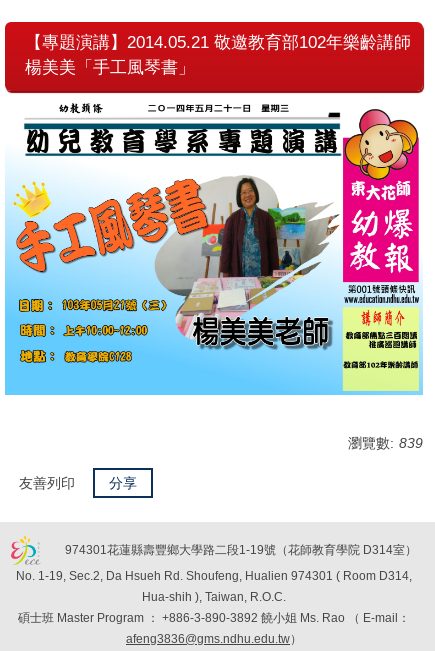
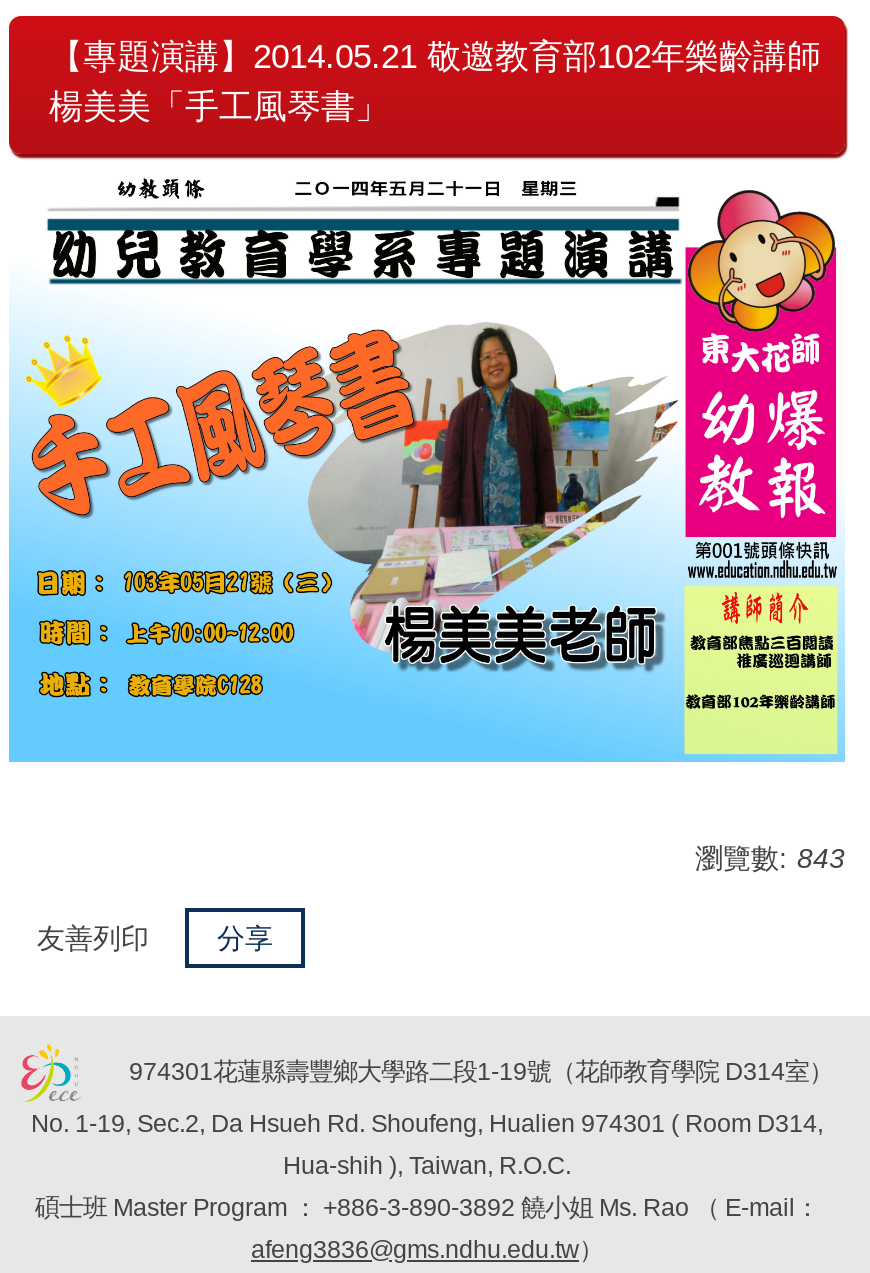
- 瀏覽數: 839
+ 瀏覽數: 843
